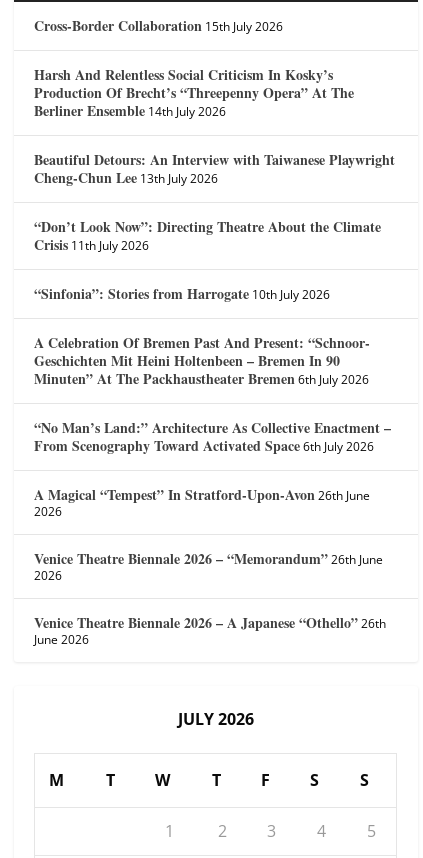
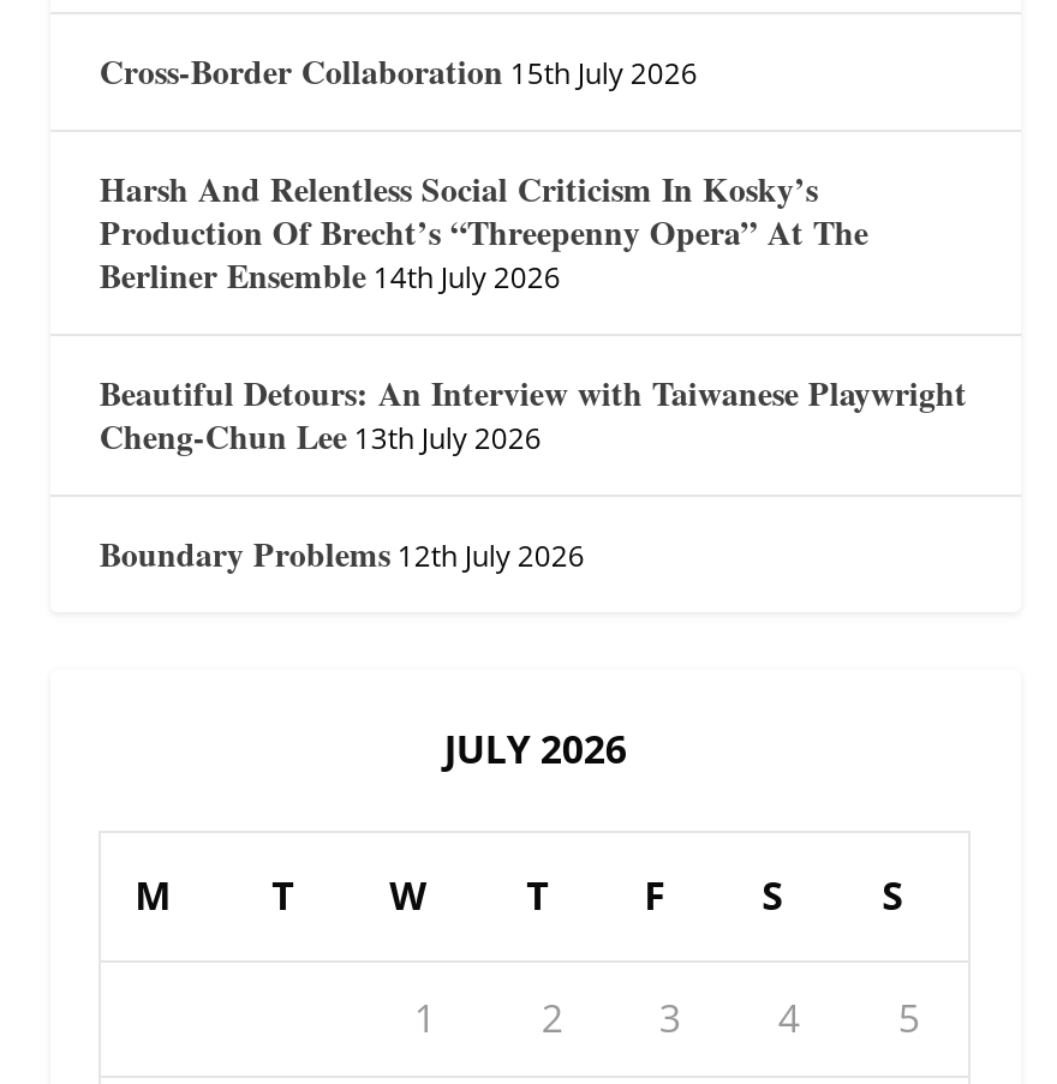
- “Don’t Look Now”: Directing Theatre About the Climate
- Crisis 11th July 2026
- “Sinfonia”: Stories from Harrogate 10th July 2026
- A Celebration Of Bremen Past And Present: “Schnoor-
- Geschichten Mit Heini Holtenbeen – Bremen In 90
- Minuten” At The Packhaustheater Bremen 6th July 2026
- “No Man’s Land:” Architecture As Collective Enactment –
- From Scenography Toward Activated Space 6th July 2026
- A Magical “Tempest” In Stratford-Upon-Avon 26th June
- 2026
- Venice Theatre Biennale 2026 – “Memorandum” 26th June
- 2026
- Venice Theatre Biennale 2026 – A Japanese “Othello” 26th
- June 2026
+ Boundary Problems 12th July 2026
